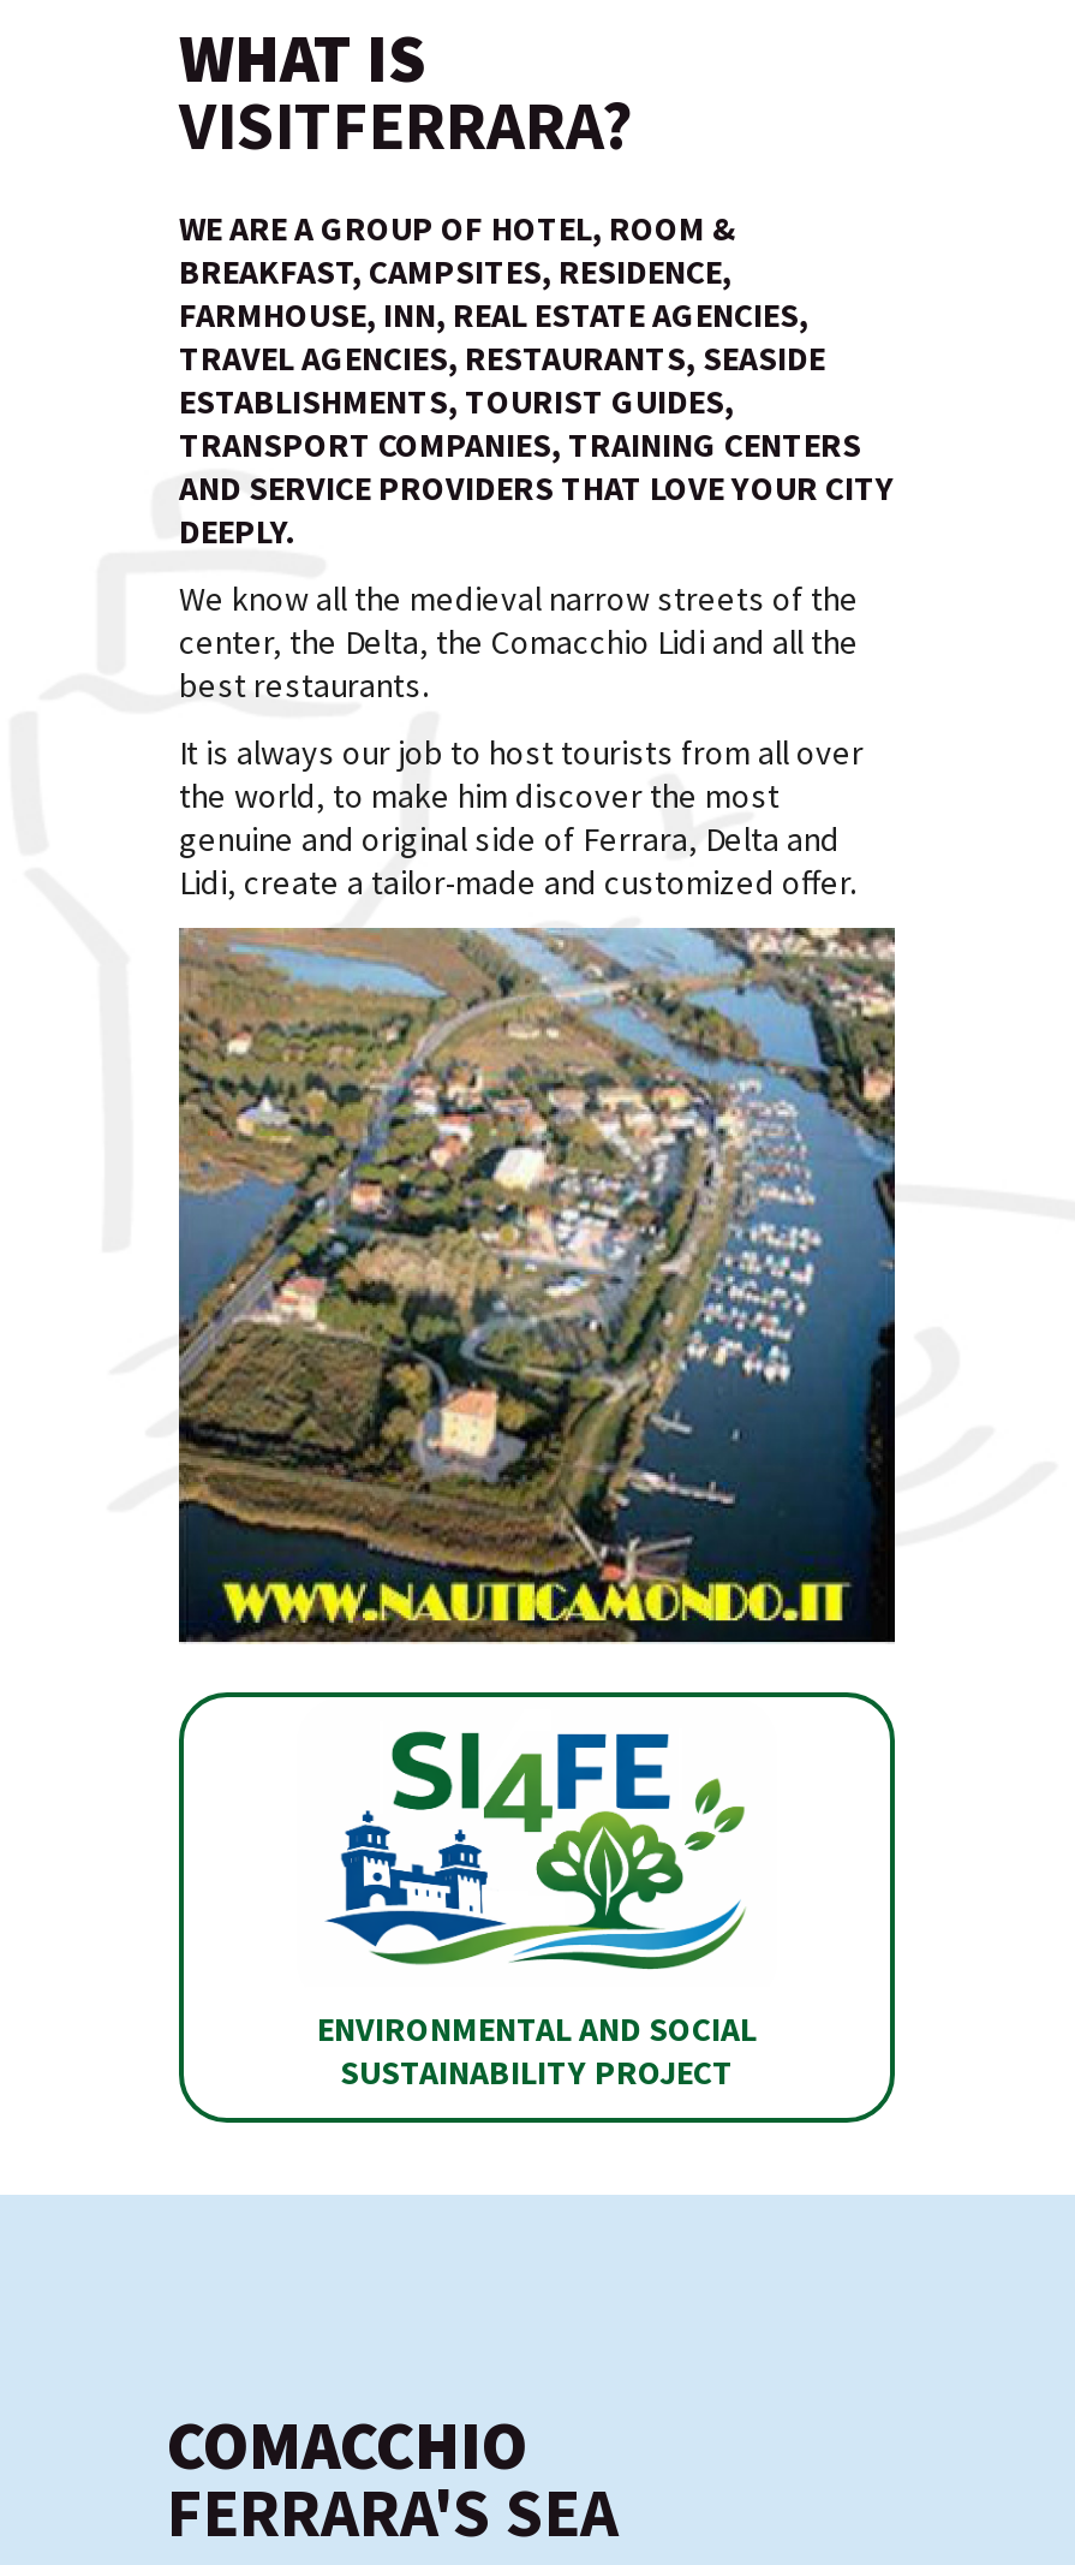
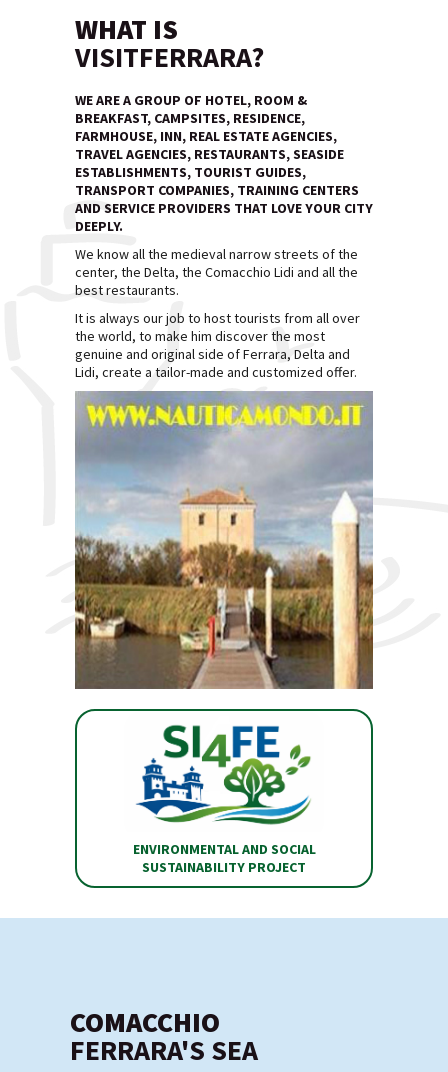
- [image]
+ [image]
